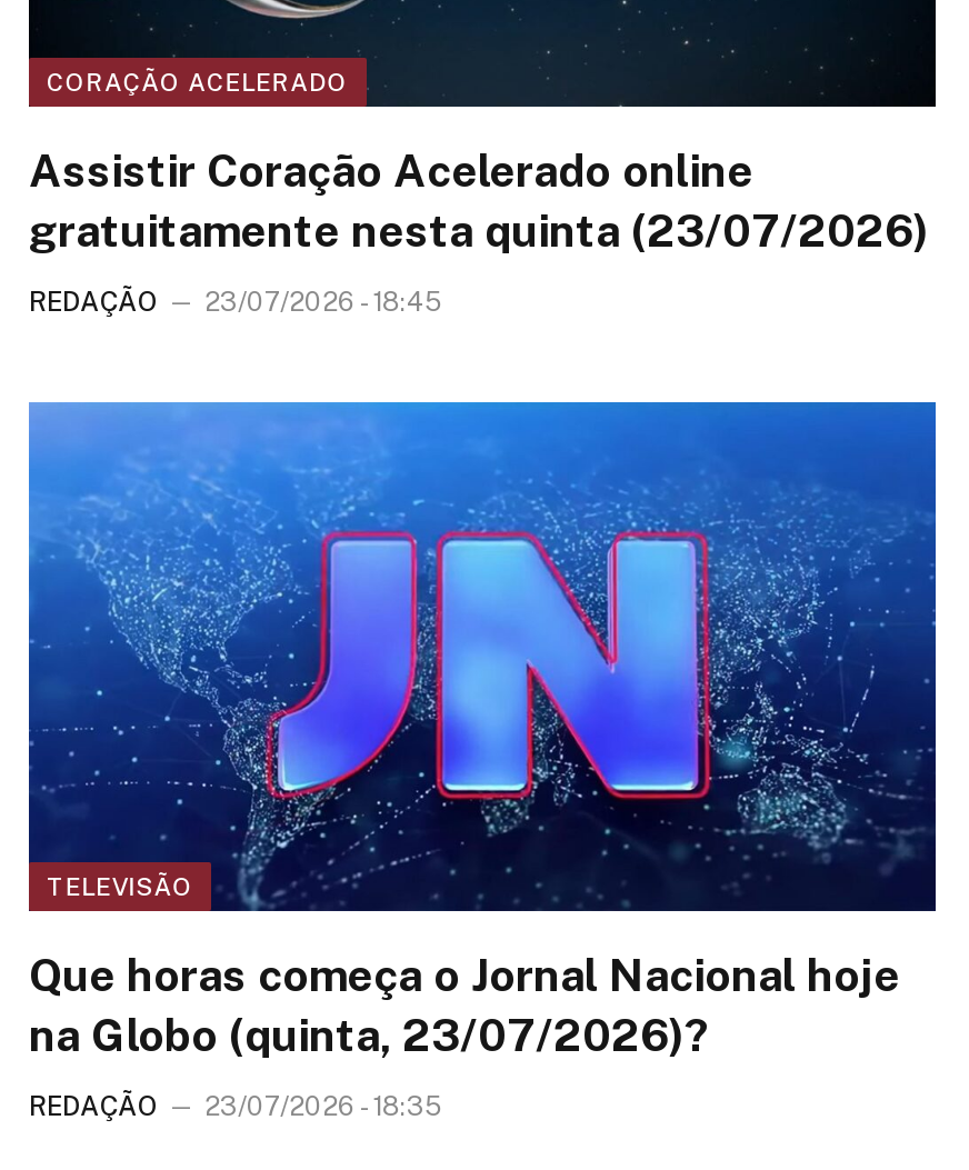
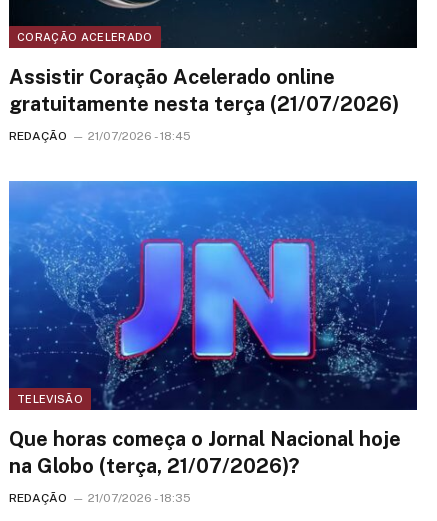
- gratuitamente nesta quinta (23/07/2026)
+ gratuitamente nesta terça (21/07/2026)

- REDAÇÃO 23/07/2026 - 18:45
+ REDAÇÃO 21/07/2026 - 18:45

- na Globo (quinta, 23/07/2026)?
+ na Globo (terça, 21/07/2026)?

- REDAÇÃO 23/07/2026 - 18:35
+ REDAÇÃO 21/07/2026 - 18:35
